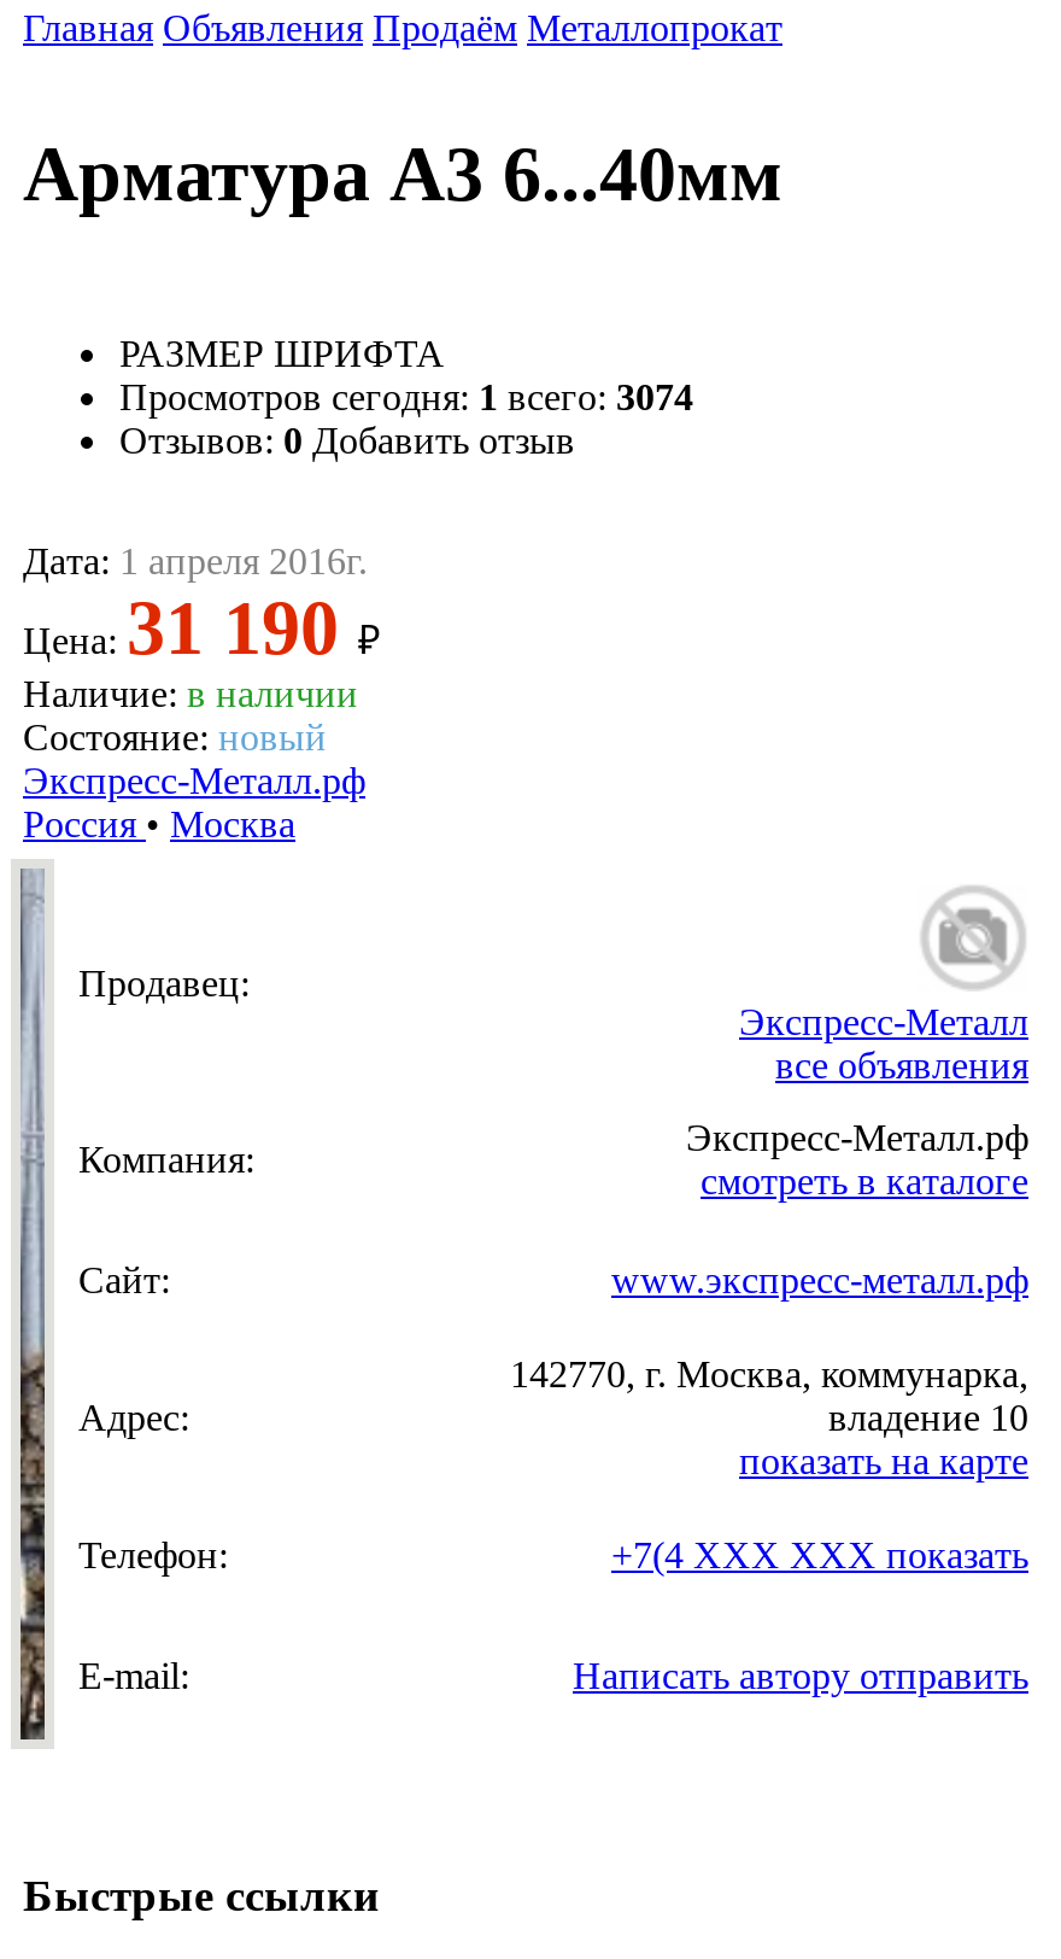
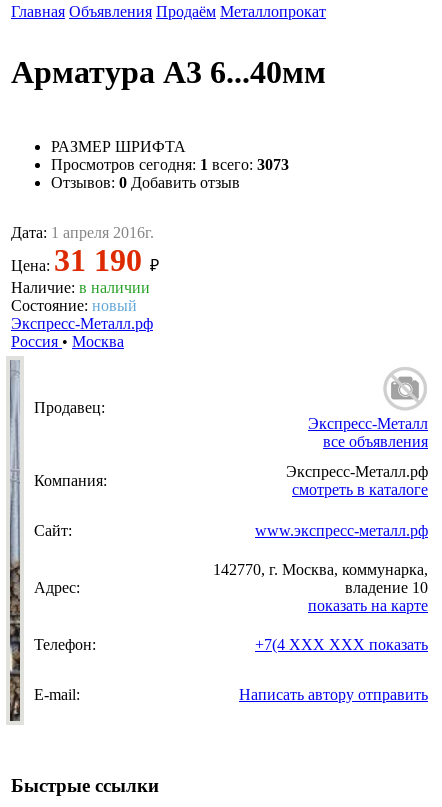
- Просмотров сегодня: 1 всего: 3074
+ Просмотров сегодня: 1 всего: 3073
